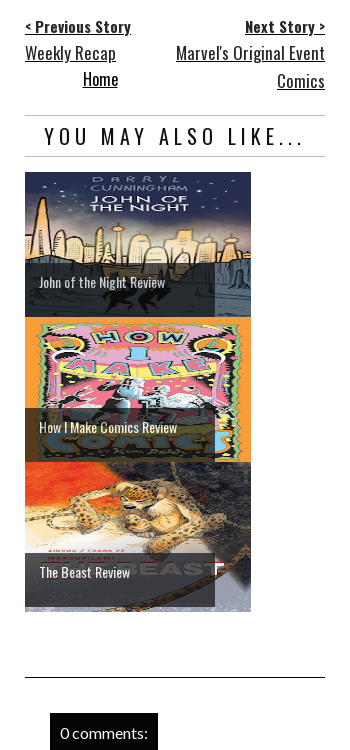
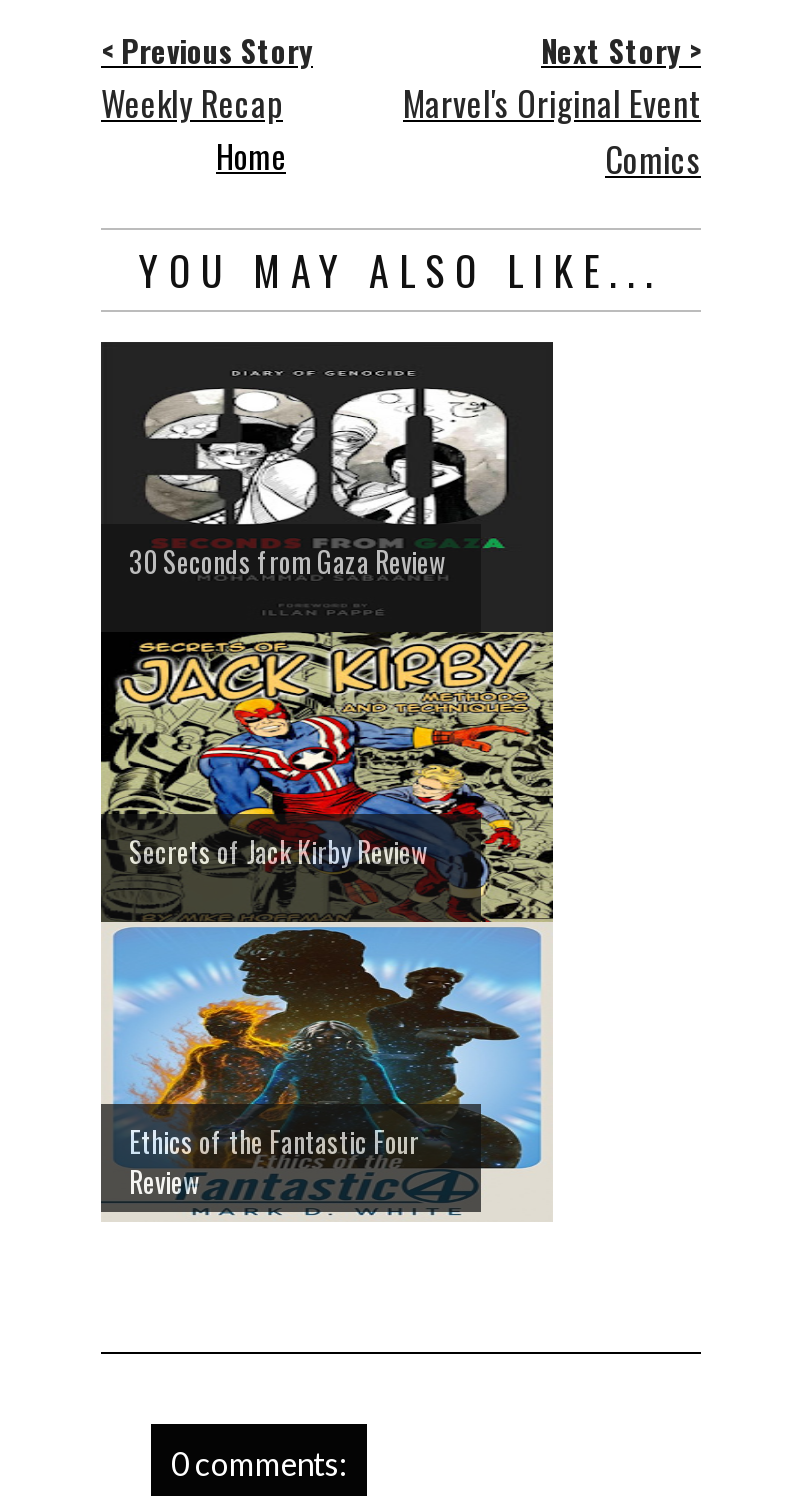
- [image]
- John of the Night Review
+ [image]
+ 30 Seconds from Gaza Review

- How I Make Comics Review
+ Secrets of Jack Kirby Review

- The Beast Review
+ Ethics of the Fantastic Four
+ Review
